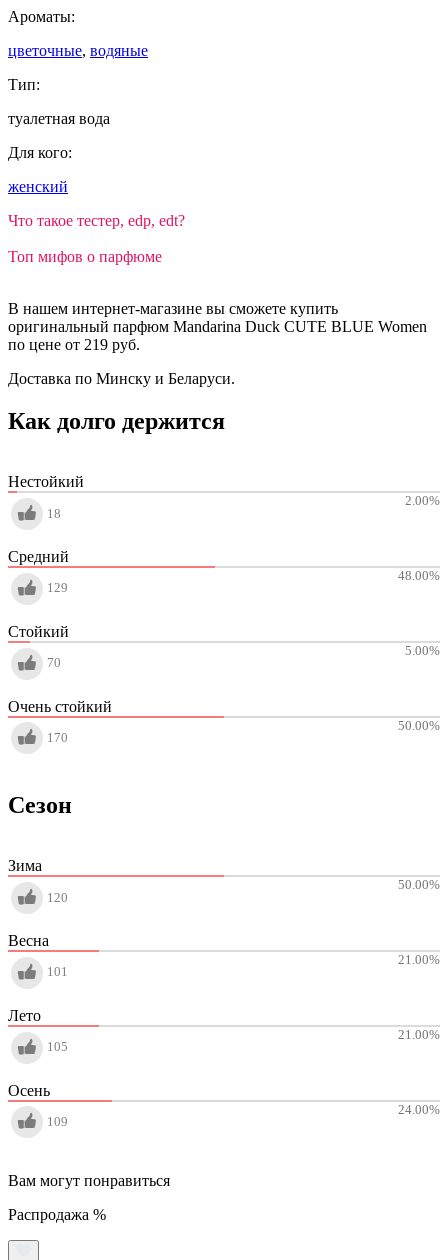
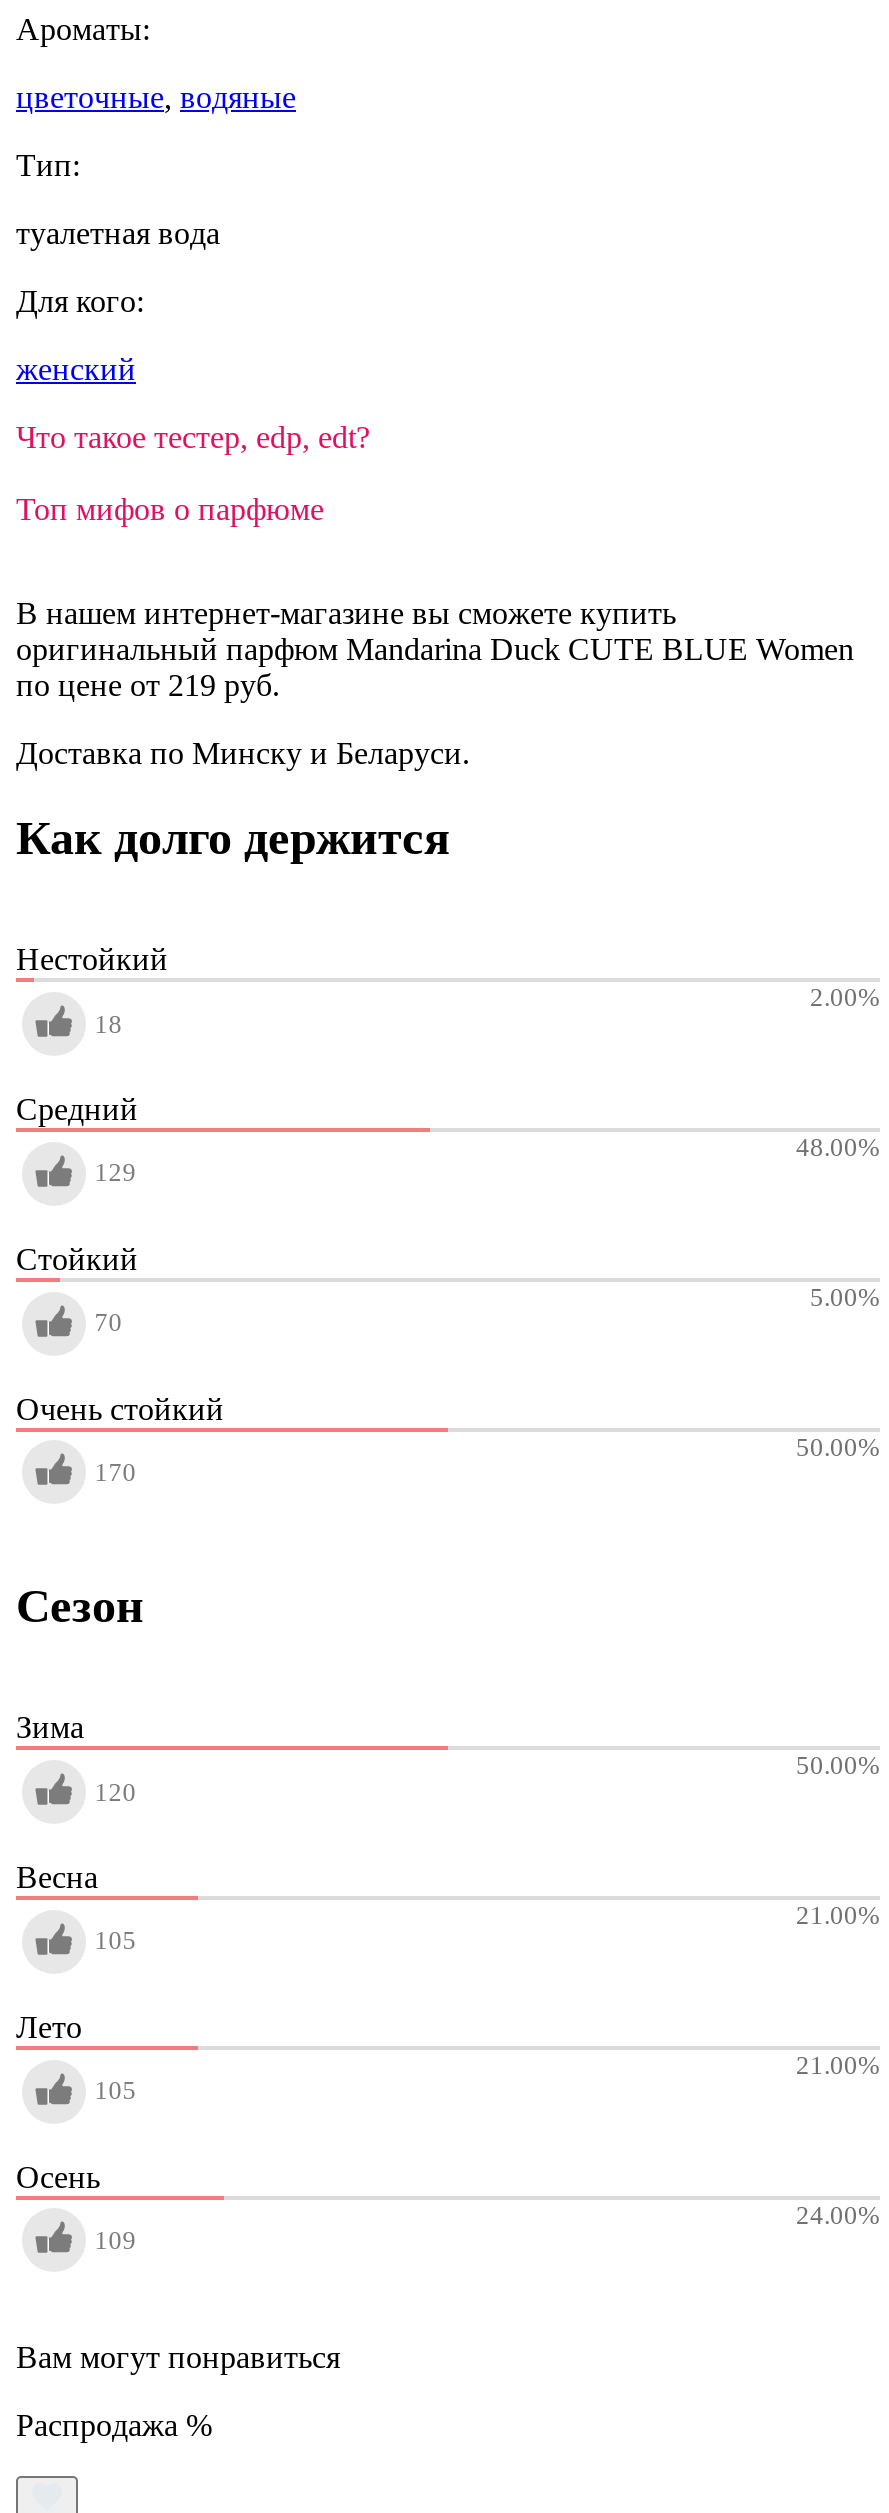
- 101
+ 105
